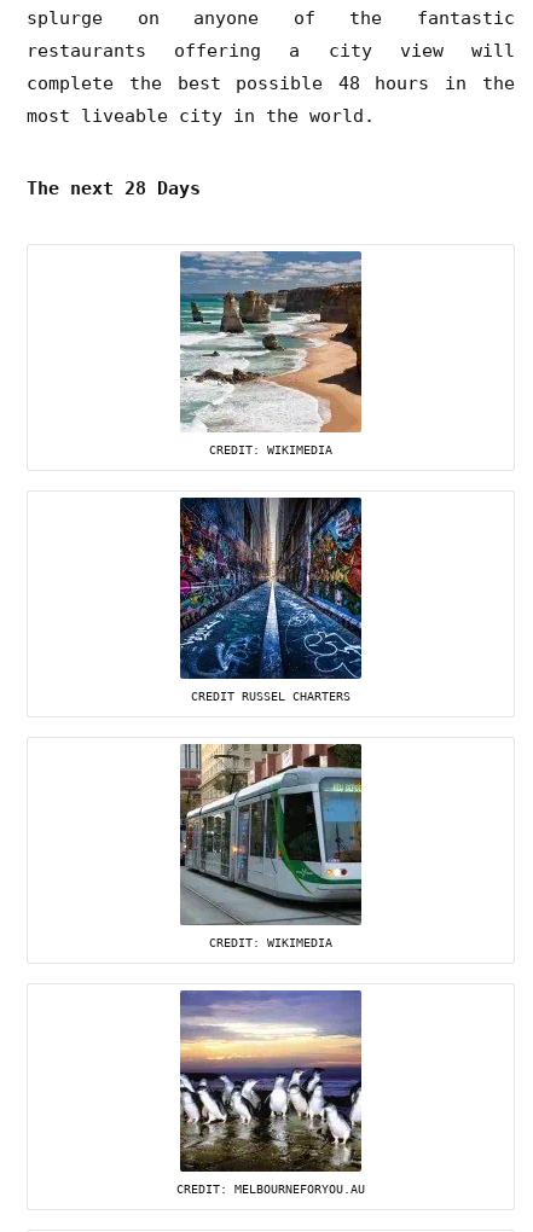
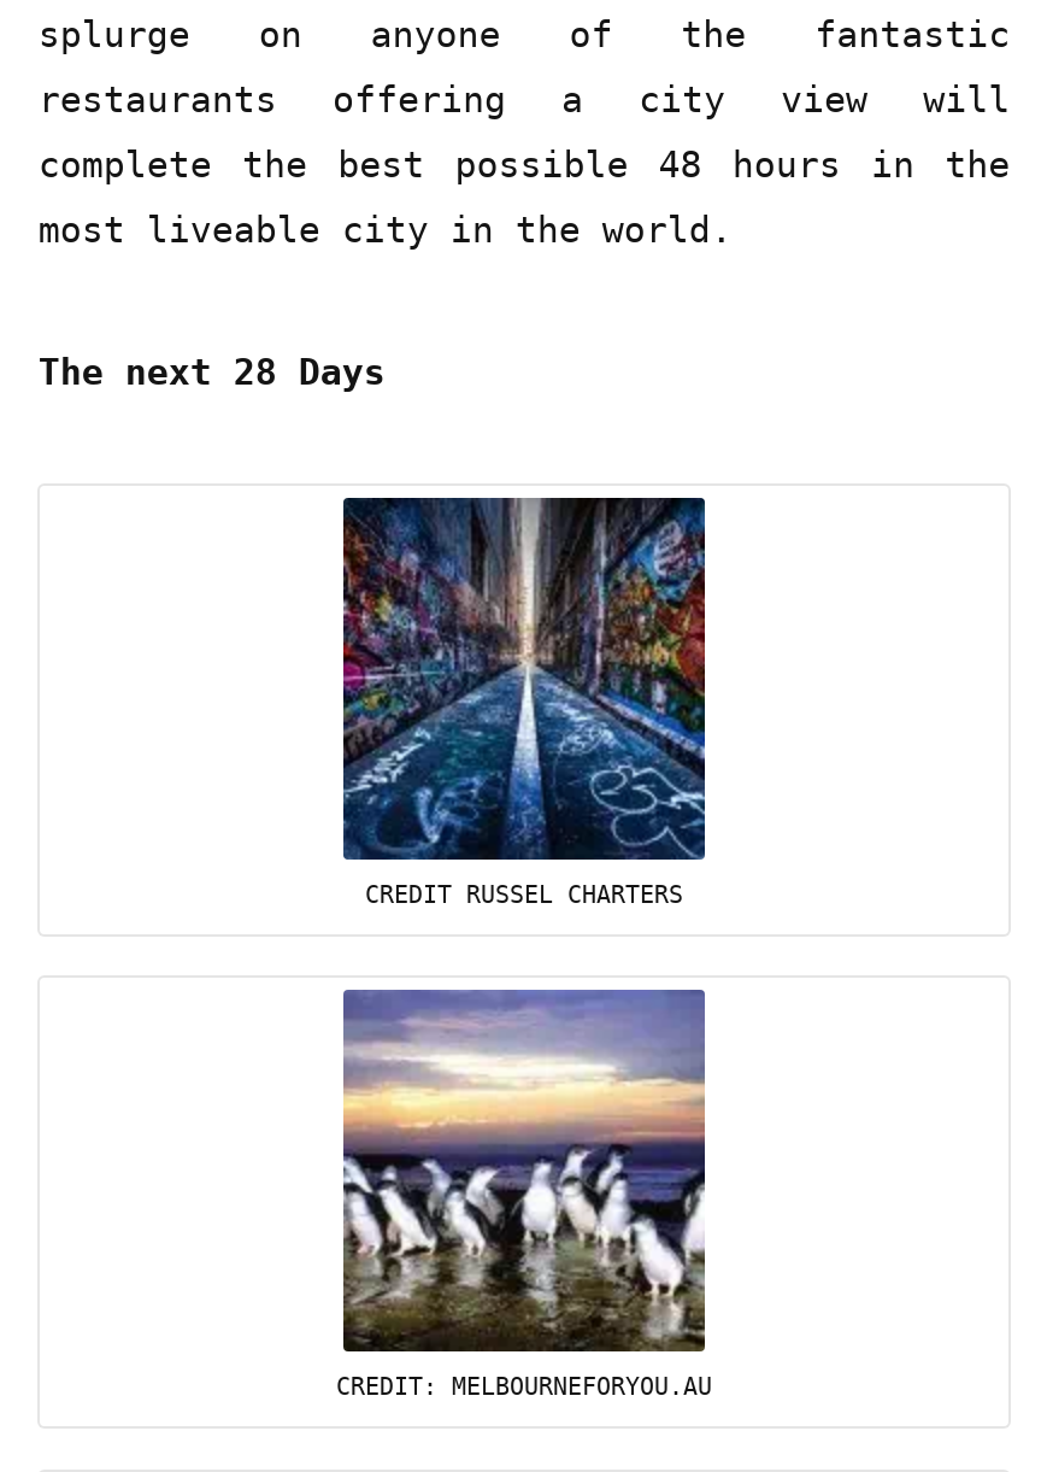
- [image]
- CREDIT: WIKIMEDIA

- [image]
- CREDIT: WIKIMEDIA
